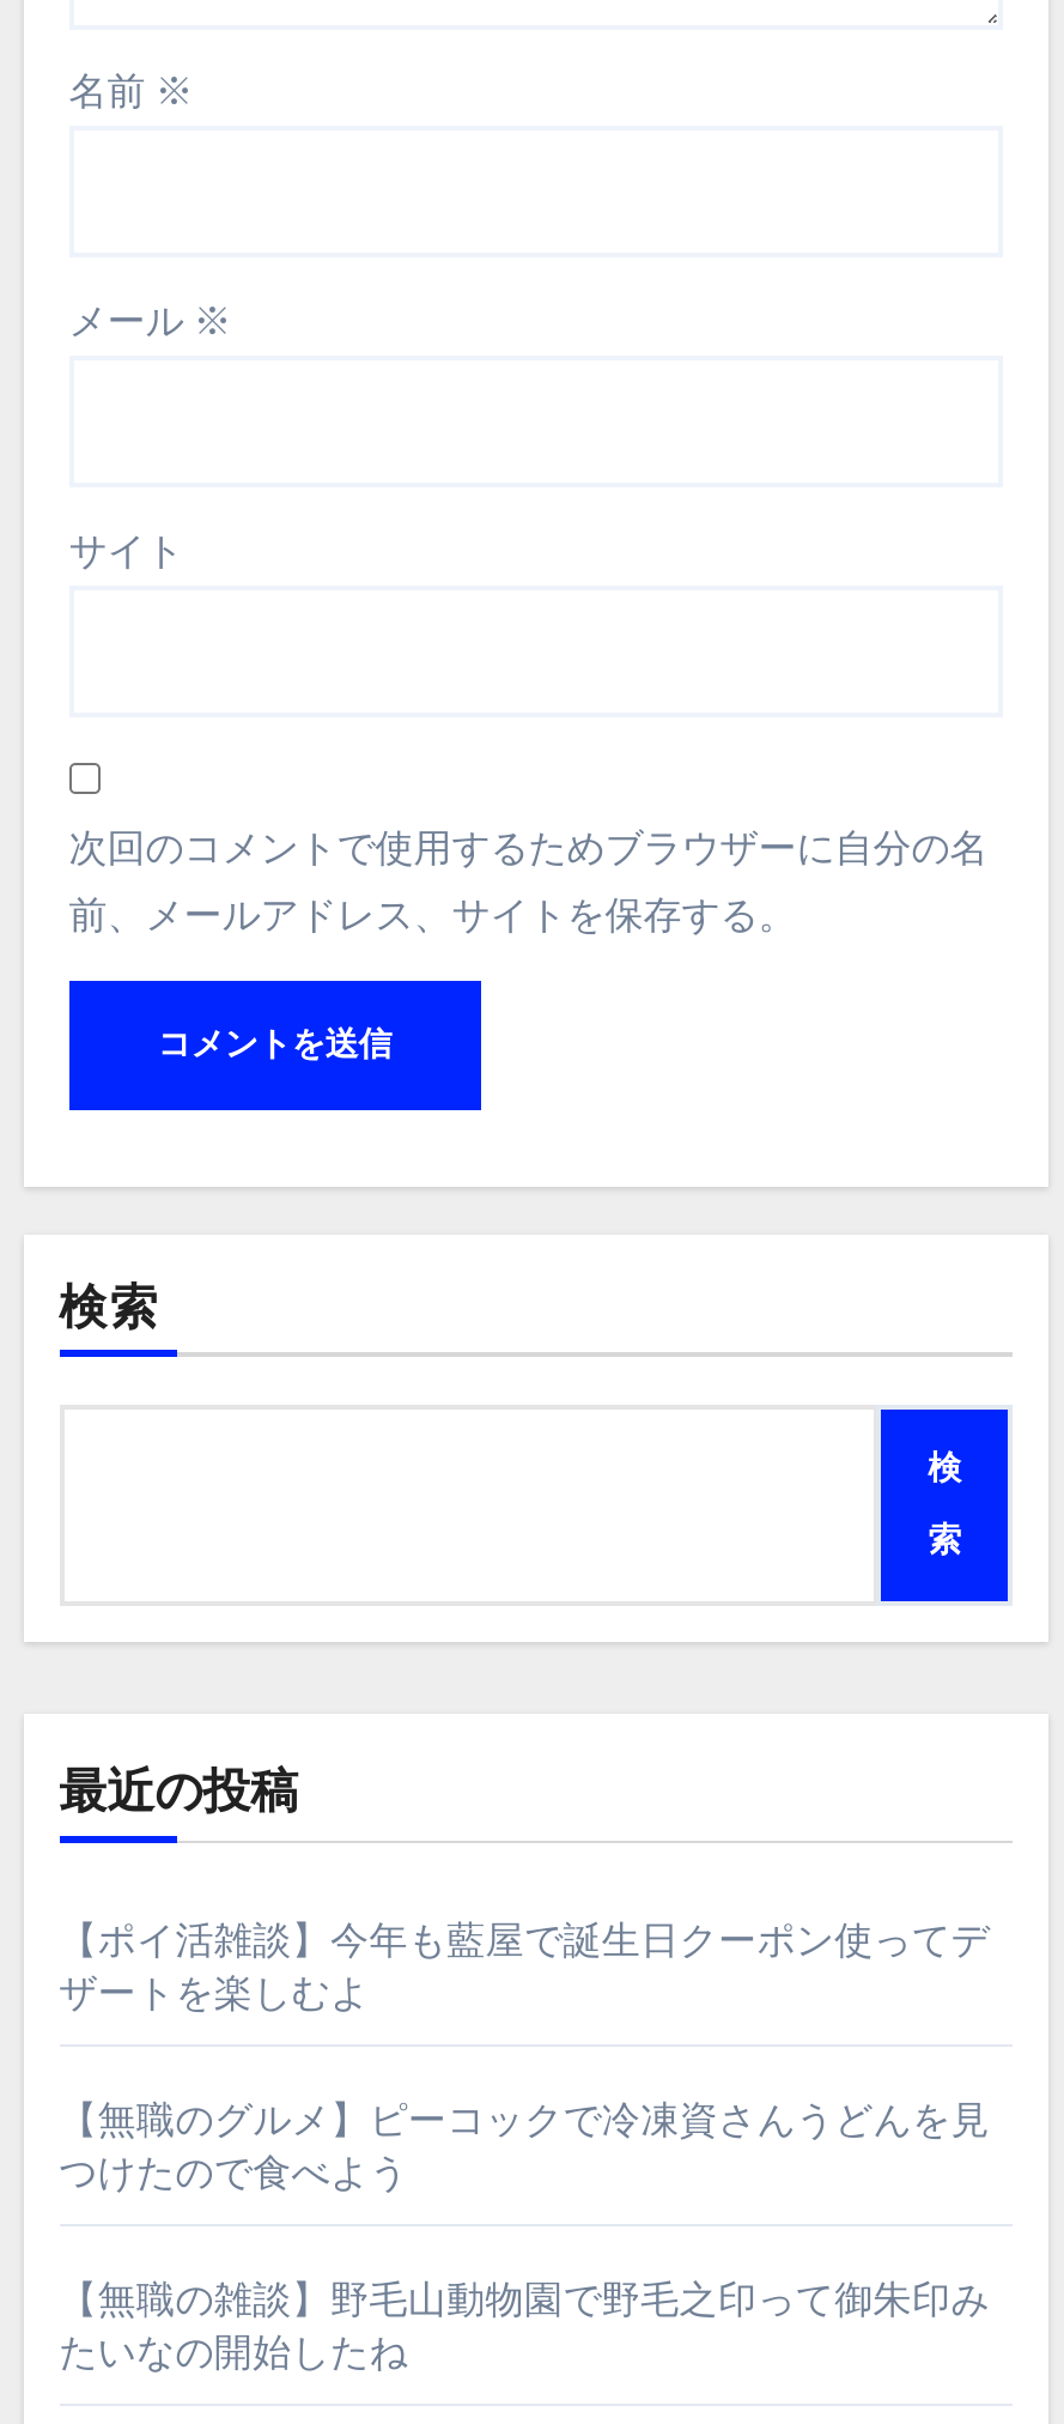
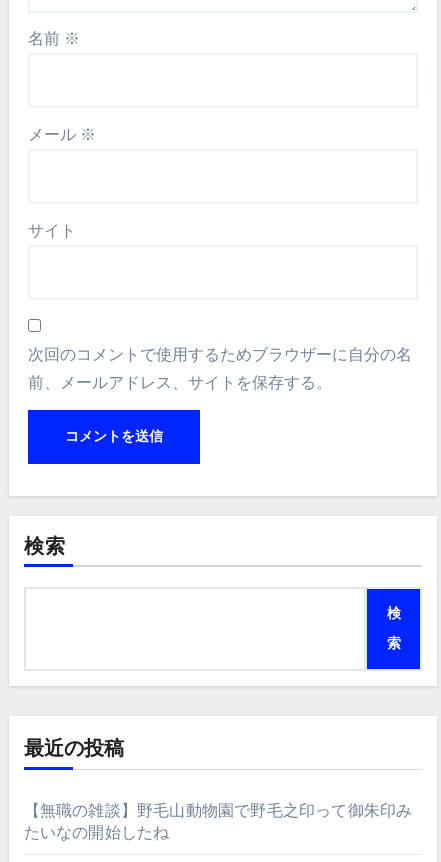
- 【ポイ活雑談】今年も藍屋で誕生日クーポン使ってデ
- ザートを楽しむよ
- 【無職のグルメ】ピーコックで冷凍資さんうどんを見
- つけたので食べよう
